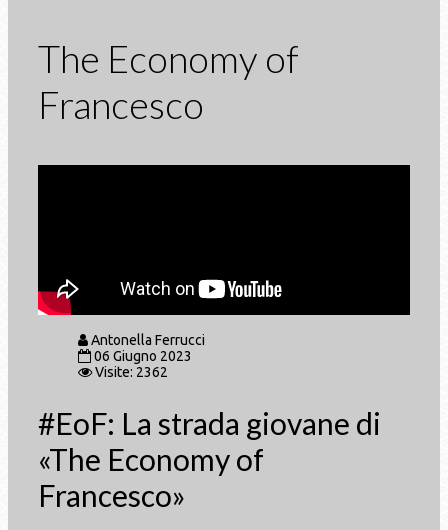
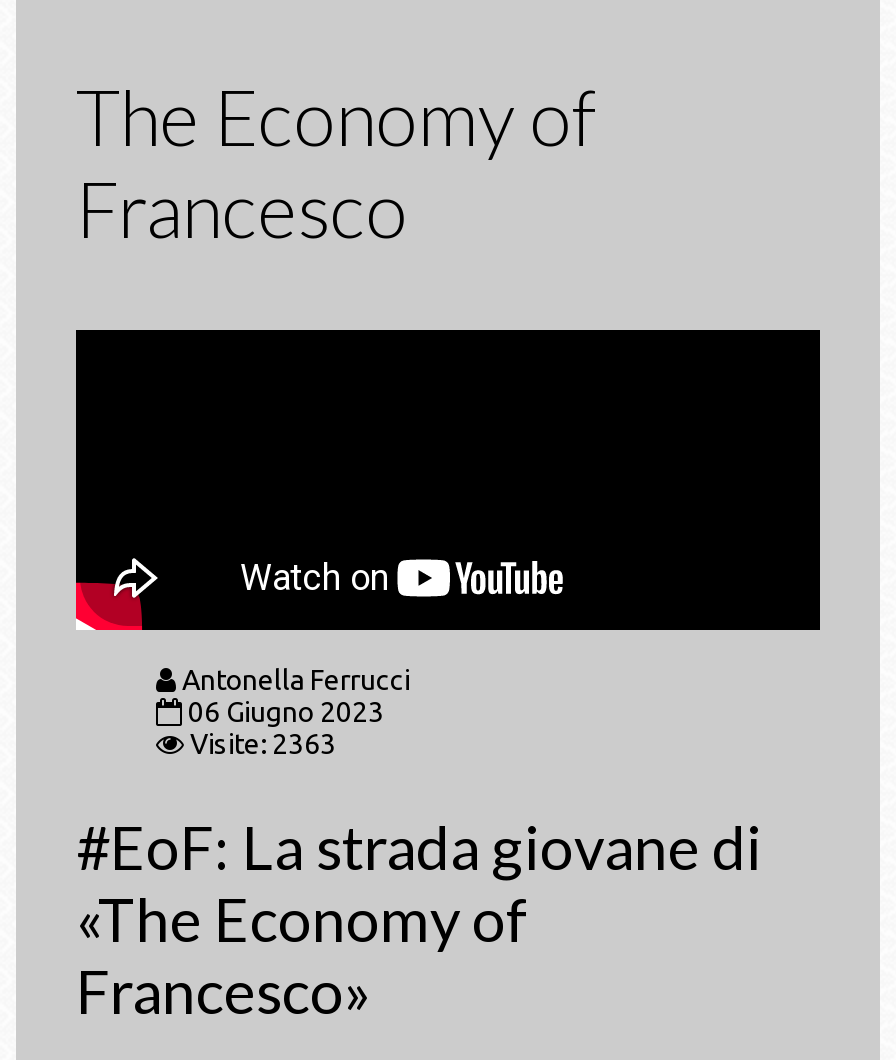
- Visite: 2362
+ Visite: 2363
